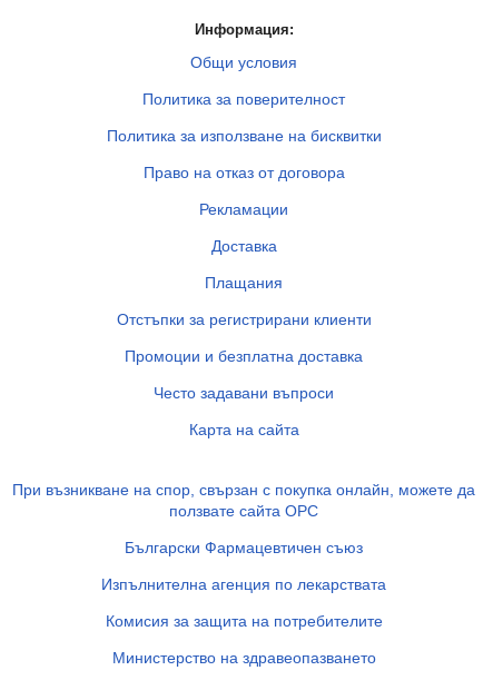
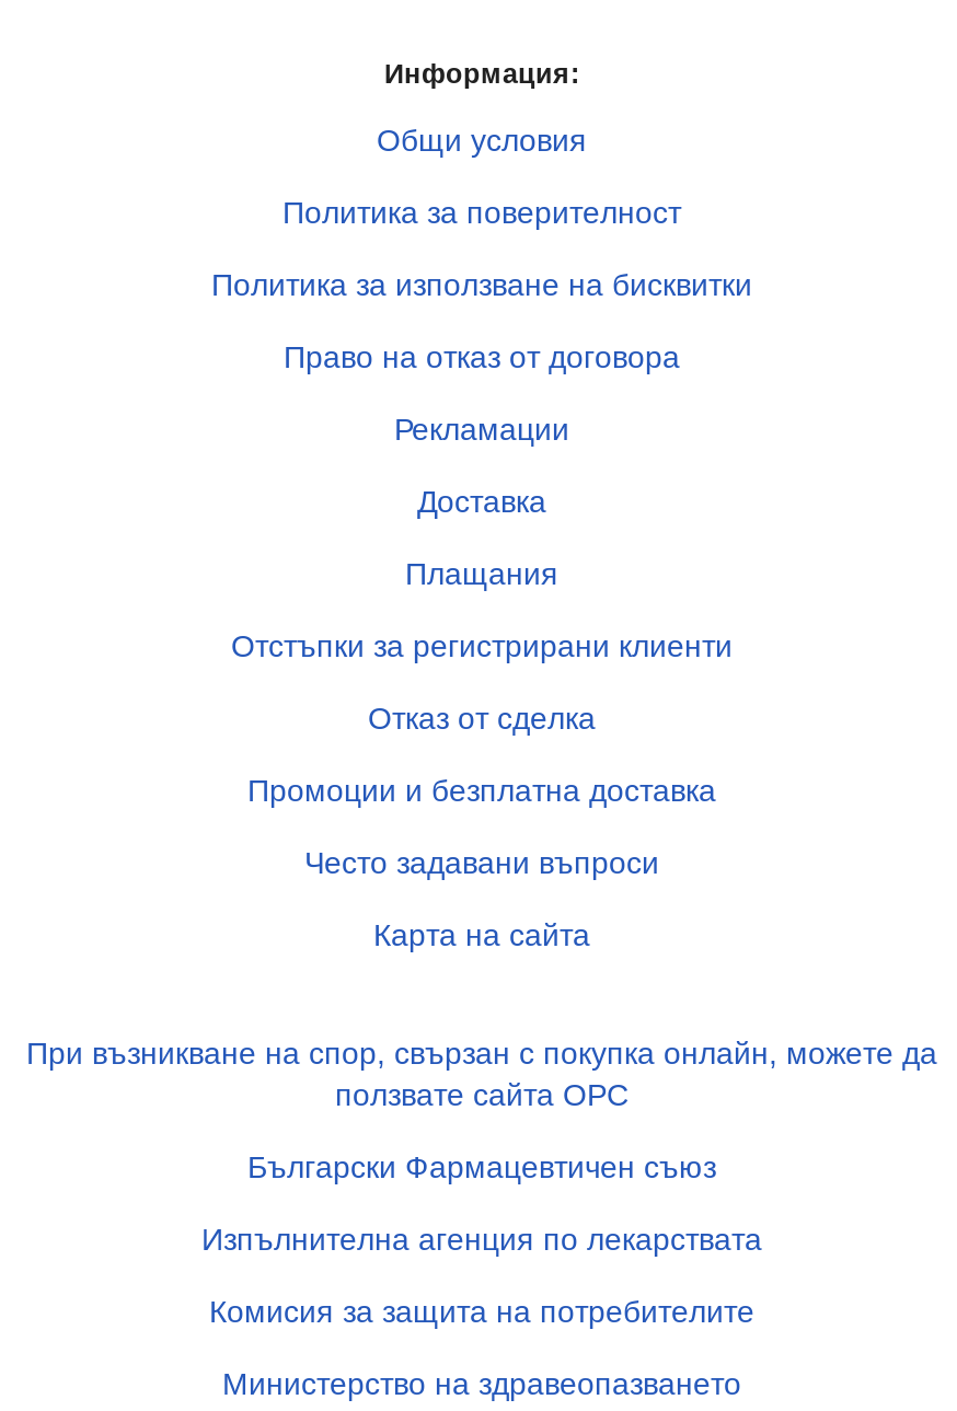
+ Отказ от сделка
